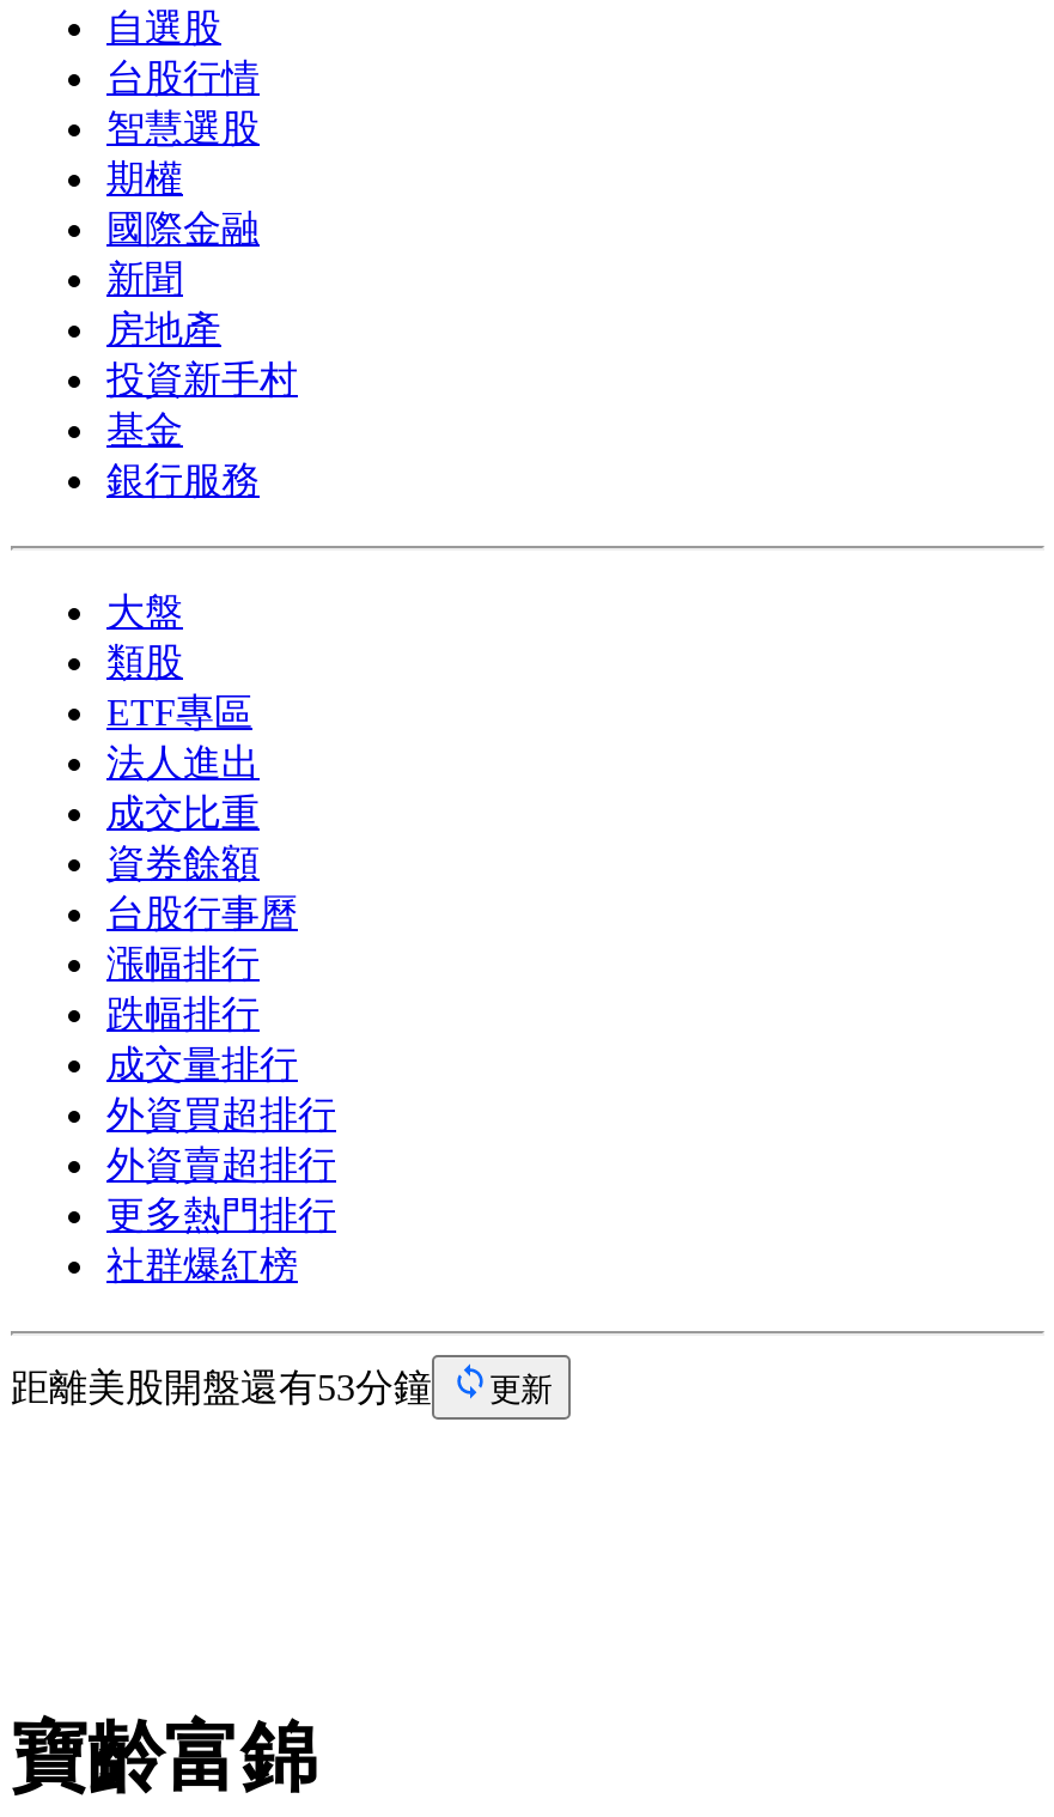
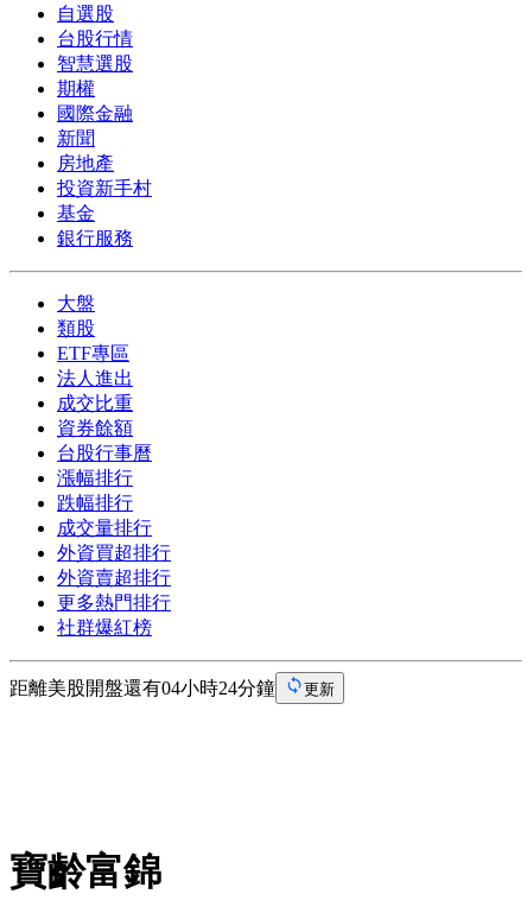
- 距離美股開盤還有53分鐘
+ 距離美股開盤還有04小時24分鐘
